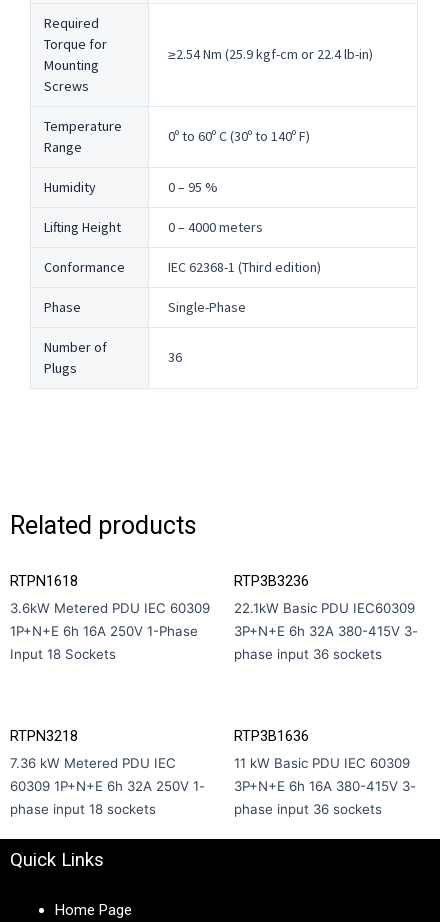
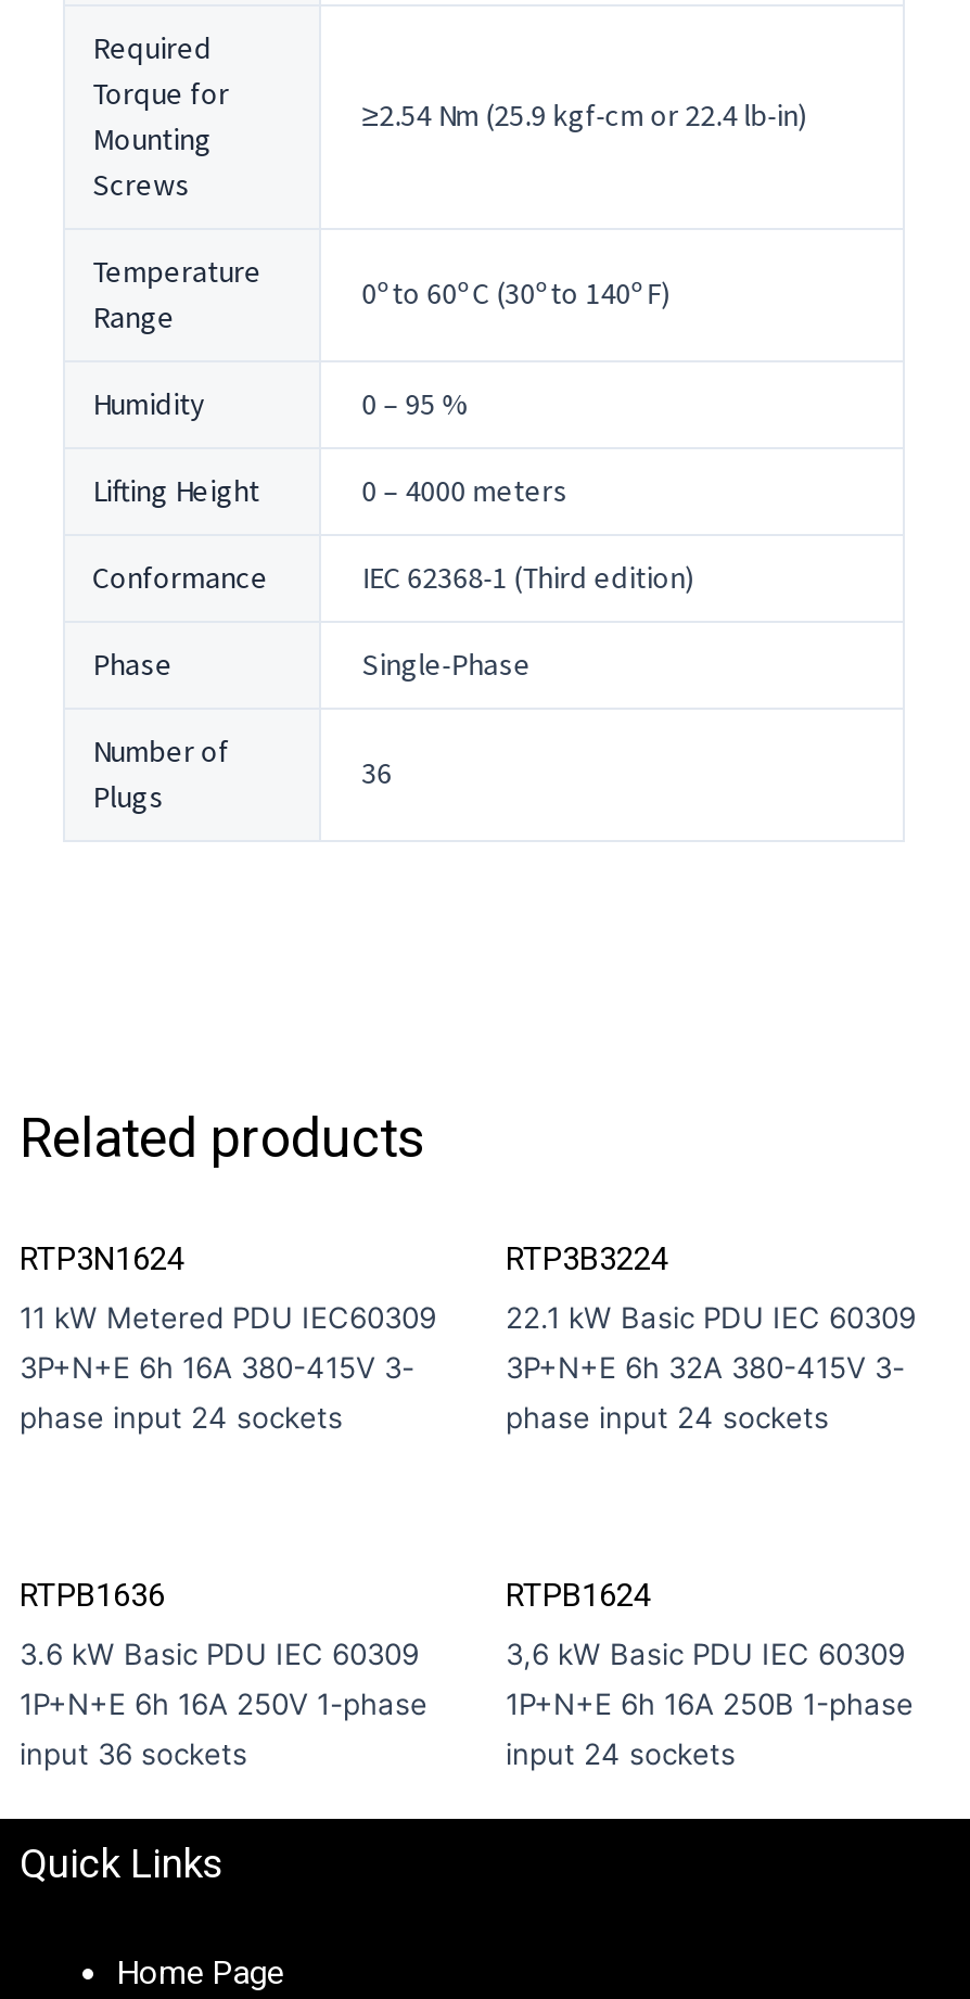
- RTPN1618
+ RTP3N1624

- RTP3B3236
+ RTP3B3224

- 3.6kW Metered PDU IEC 60309
- 1P+N+E 6h 16A 250V 1-Phase
- Input 18 Sockets
+ 11 kW Metered PDU IEC60309
+ 3P+N+E 6h 16A 380-415V 3-
+ phase input 24 sockets

- 22.1kW Basic PDU IEC60309
+ 22.1 kW Basic PDU IEC 60309

- phase input 36 sockets
+ phase input 24 sockets

- RTPN3218
+ RTPB1636

- RTP3B1636
+ RTPB1624

- 7.36 kW Metered PDU IEC
- 60309 1P+N+E 6h 32A 250V 1-
- phase input 18 sockets
+ 3.6 kW Basic PDU IEC 60309
+ 1P+N+E 6h 16A 250V 1-phase
+ input 36 sockets

- 11 kW Basic PDU IEC 60309
- 3P+N+E 6h 16A 380-415V 3-
- phase input 36 sockets
+ 3,6 kW Basic PDU IEC 60309
+ 1P+N+E 6h 16A 250В 1-phase
+ input 24 sockets
